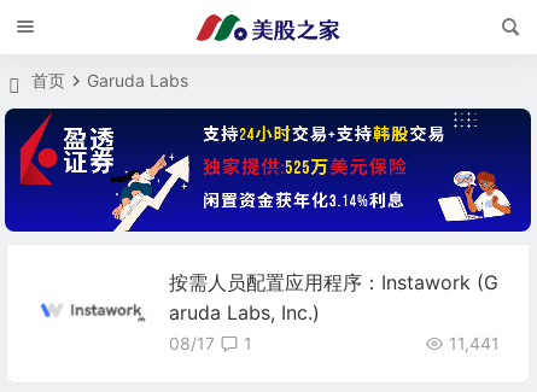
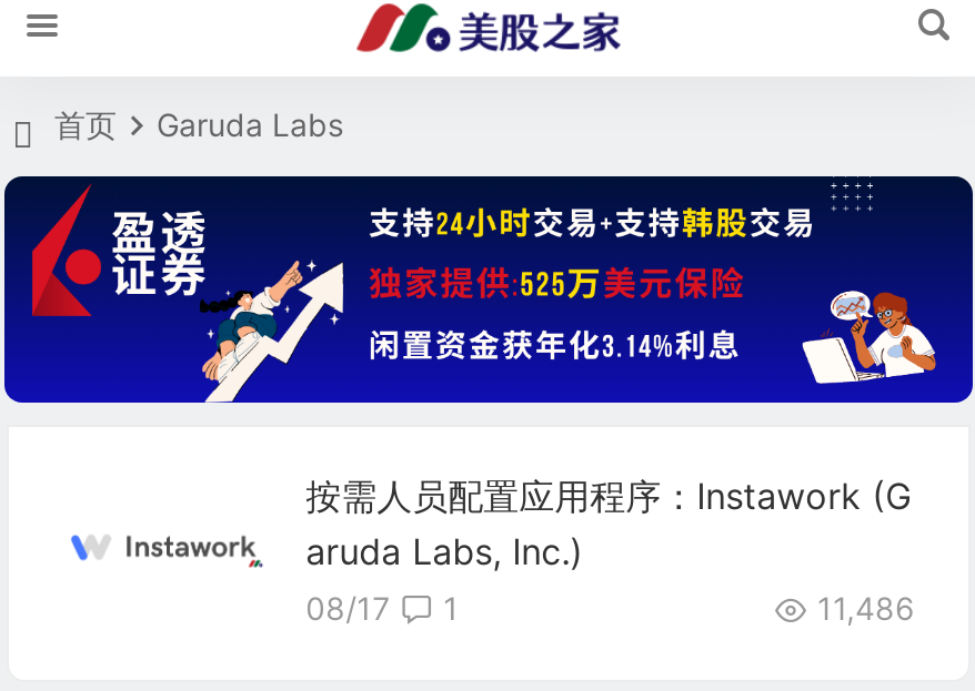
- 11,441
+ 11,486
